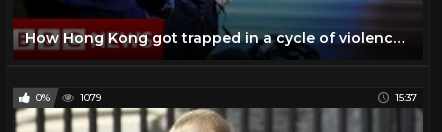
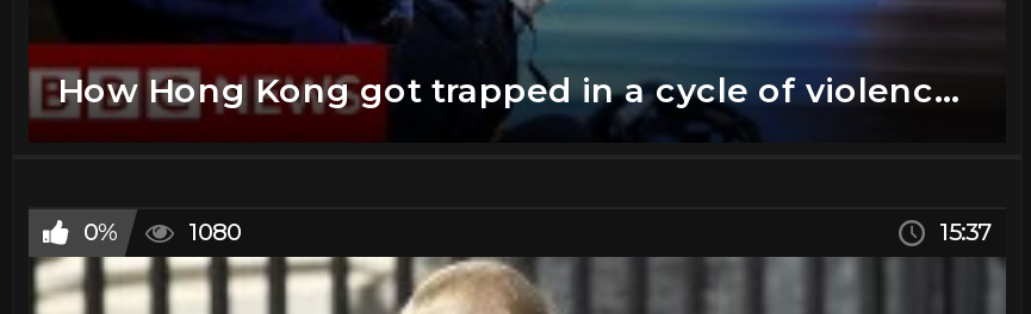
- 1079
+ 1080
